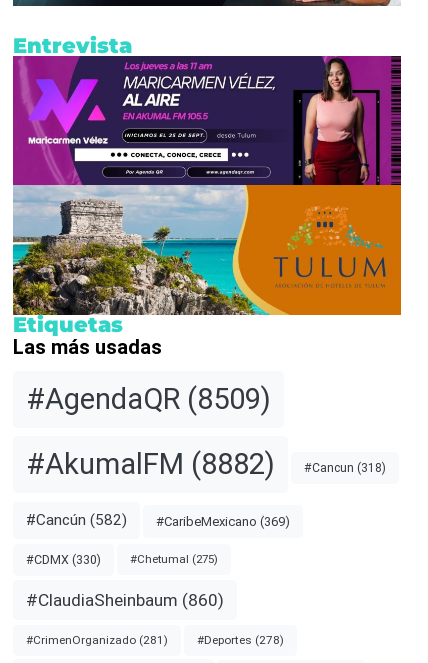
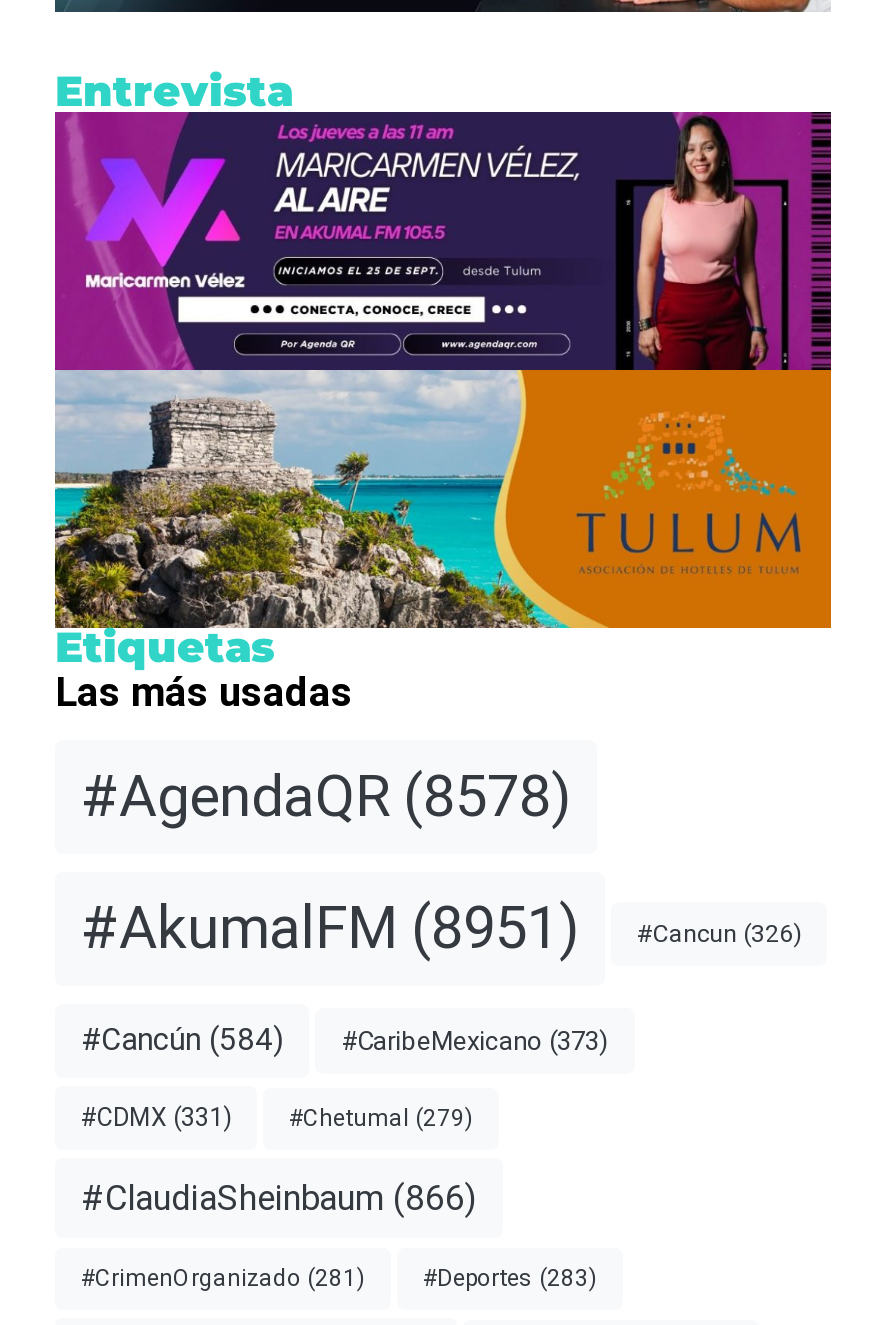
- #AgendaQR (8509)
+ #AgendaQR (8578)

- #AkumalFM (8882)
+ #AkumalFM (8951)

- #Cancun (318)
+ #Cancun (326)

- #Cancún (582)
+ #Cancún (584)

- #CaribeMexicano (369)
+ #CaribeMexicano (373)

- #CDMX (330)
+ #CDMX (331)

- #Chetumal (275)
+ #Chetumal (279)

- #ClaudiaSheinbaum (860)
+ #ClaudiaSheinbaum (866)

- #Deportes (278)
+ #Deportes (283)
